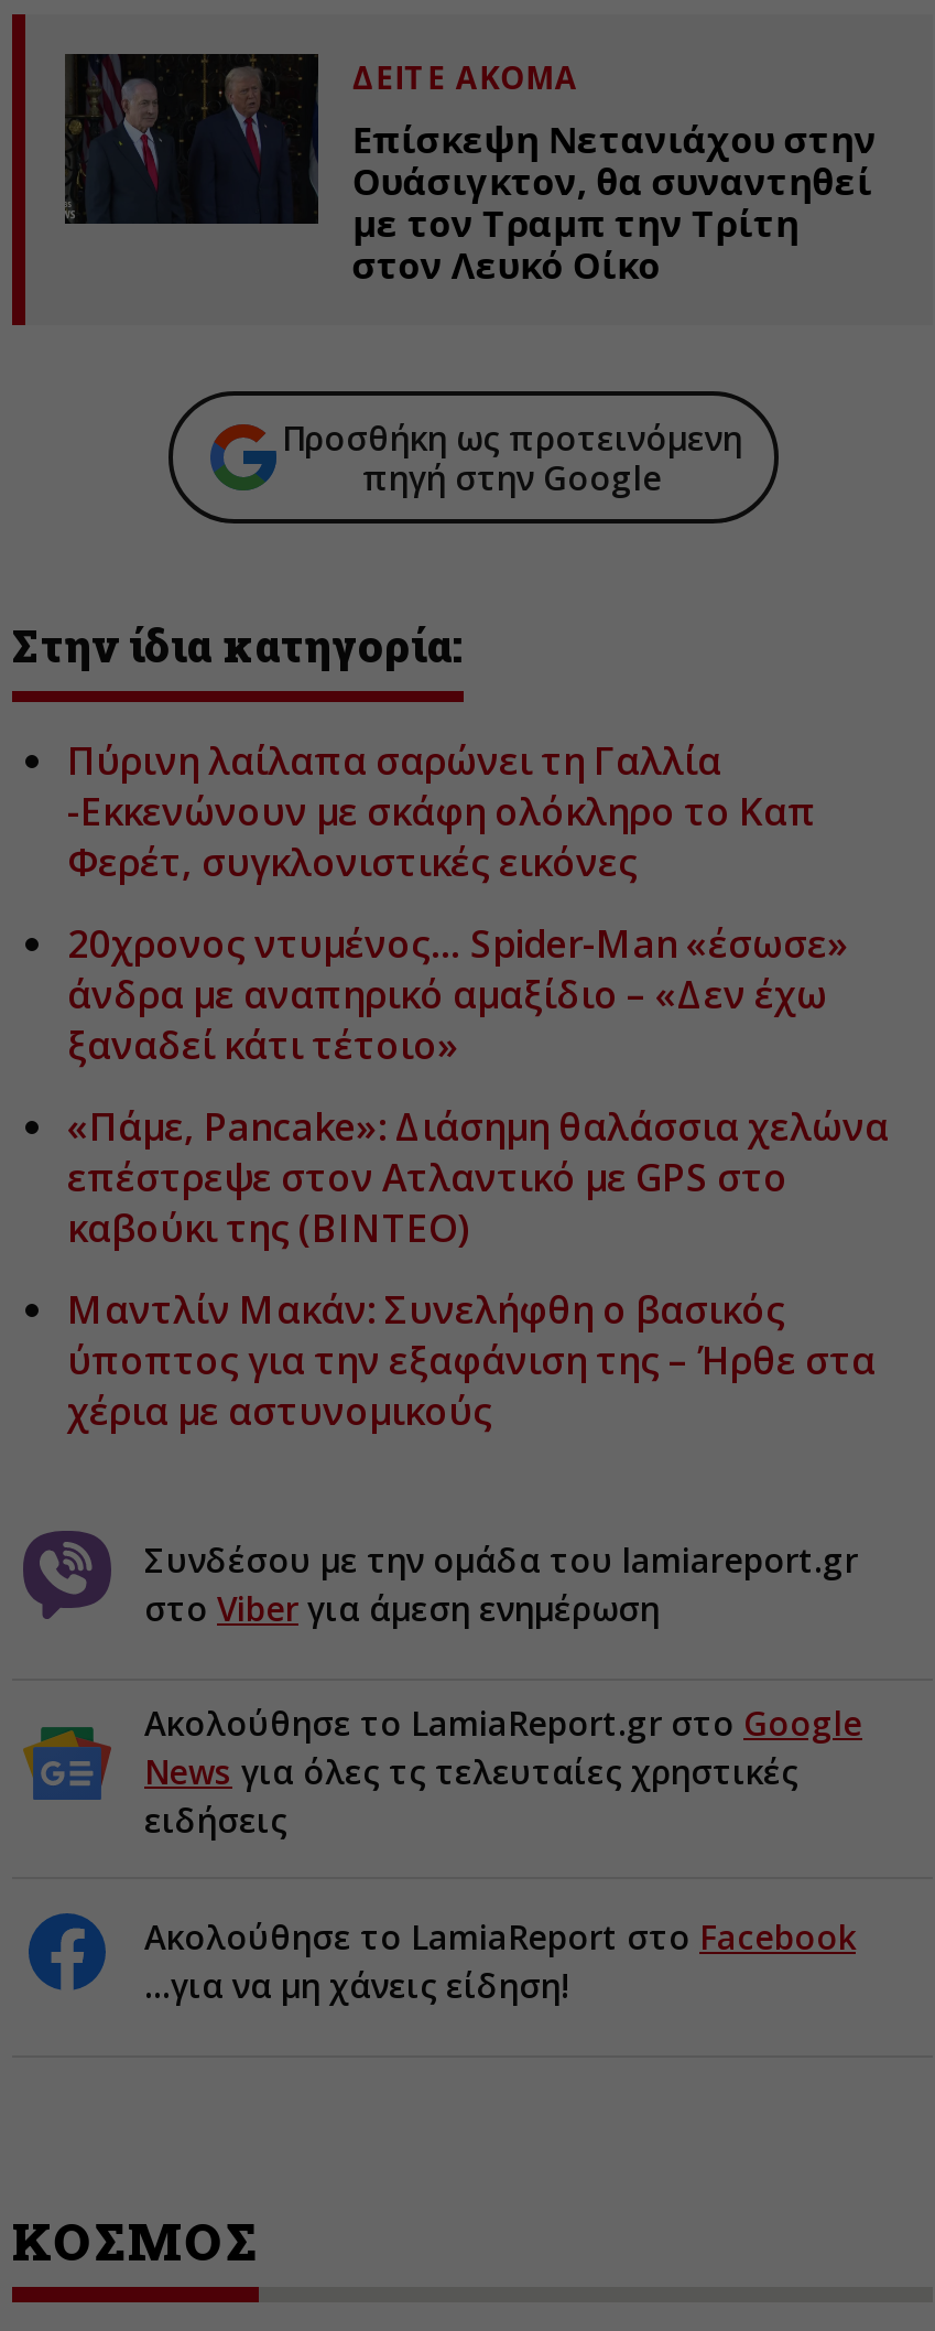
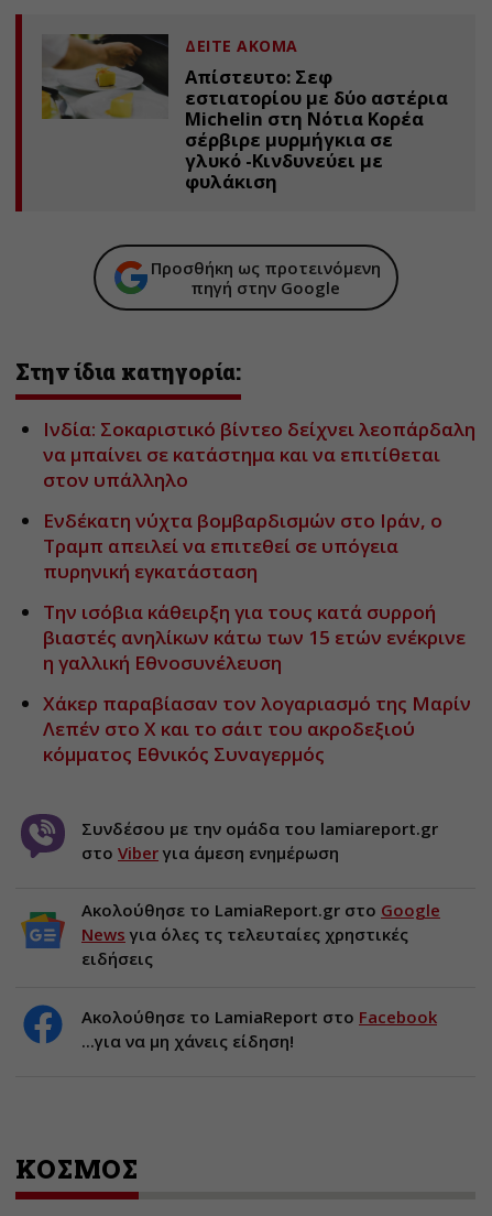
- [image]
- Επίσκεψη Νετανιάχου στην
- Ουάσιγκτον, θα συναντηθεί
- με τον Τραμπ την Τρίτη
- στον Λευκό Οίκο
+ [image]
+ Απίστευτο: Σεφ
+ εστιατορίου με δύο αστέρια
+ Michelin στη Νότια Κορέα
+ σέρβιρε μυρμήγκια σε
+ γλυκό -Κινδυνεύει με
+ φυλάκιση

- Πύρινη λαίλαπα σαρώνει τη Γαλλία
- -Εκκενώνουν με σκάφη ολόκληρο το Καπ
- Φερέτ, συγκλονιστικές εικόνες
+ Ινδία: Σοκαριστικό βίντεο δείχνει λεοπάρδαλη
+ να μπαίνει σε κατάστημα και να επιτίθεται
+ στον υπάλληλο

- 20χρονος ντυμένος… Spider-Man «έσωσε»
- άνδρα με αναπηρικό αμαξίδιο – «Δεν έχω
- ξαναδεί κάτι τέτοιο»
+ Ενδέκατη νύχτα βομβαρδισμών στο Ιράν, ο
+ Τραμπ απειλεί να επιτεθεί σε υπόγεια
+ πυρηνική εγκατάσταση

- «Πάμε, Pancake»: Διάσημη θαλάσσια χελώνα
- επέστρεψε στον Ατλαντικό με GPS στο
- καβούκι της (ΒΙΝΤΕΟ)
+ Την ισόβια κάθειρξη για τους κατά συρροή
+ βιαστές ανηλίκων κάτω των 15 ετών ενέκρινε
+ η γαλλική Εθνοσυνέλευση

- Μαντλίν Μακάν: Συνελήφθη ο βασικός
- ύποπτος για την εξαφάνιση της – Ήρθε στα
- χέρια με αστυνομικούς
+ Χάκερ παραβίασαν τον λογαριασμό της Μαρίν
+ Λεπέν στο X και το σάιτ του ακροδεξιού
+ κόμματος Εθνικός Συναγερμός
